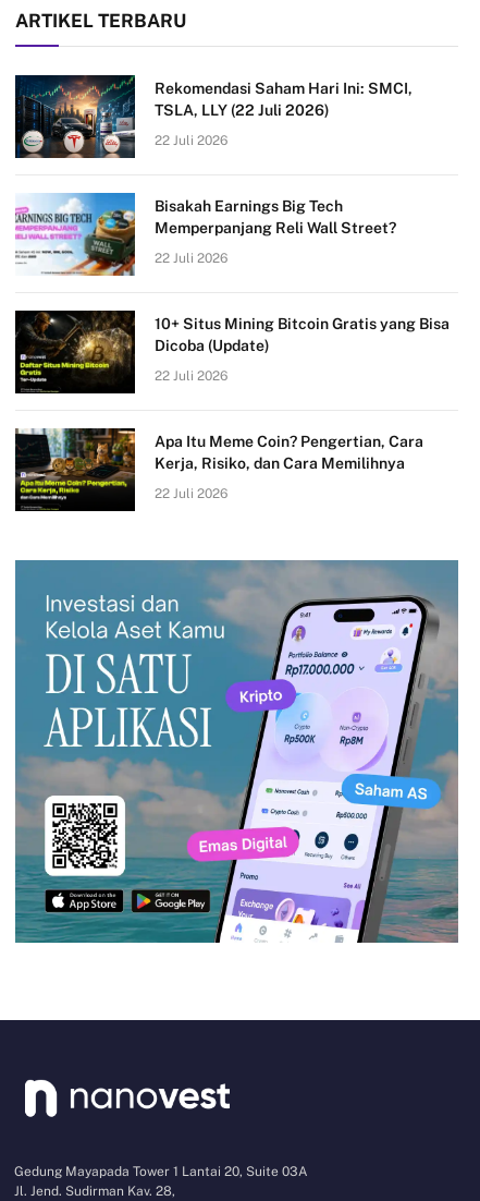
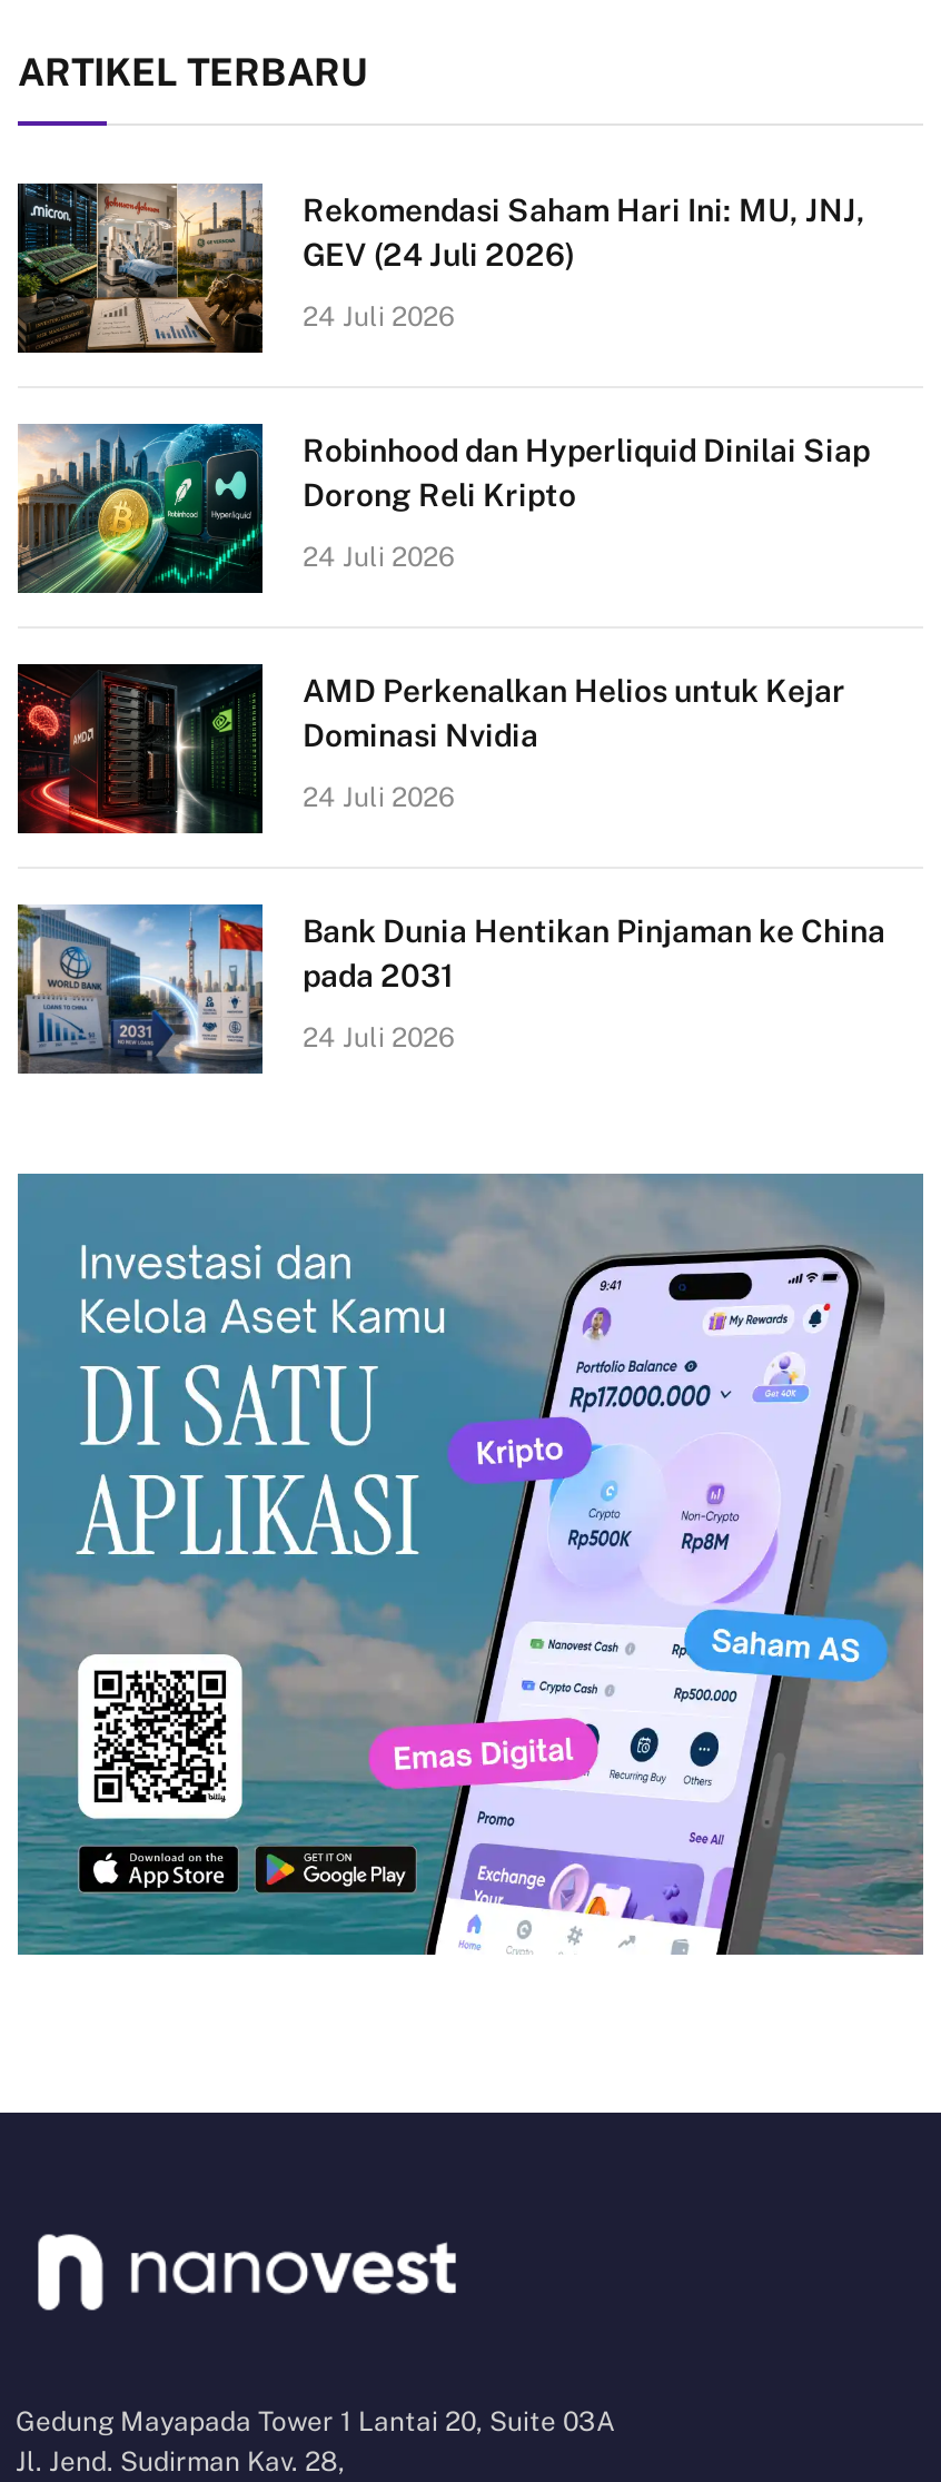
- [image]
- Rekomendasi Saham Hari Ini: SMCI,
- TSLA, LLY (22 Juli 2026)
+ [image]
+ Rekomendasi Saham Hari Ini: MU, JNJ,
+ GEV (24 Juli 2026)

- 22 Juli 2026
+ 24 Juli 2026

- [image]
- Bisakah Earnings Big Tech
- Memperpanjang Reli Wall Street?
+ [image]
+ Robinhood dan Hyperliquid Dinilai Siap
+ Dorong Reli Kripto

- 22 Juli 2026
+ 24 Juli 2026

- [image]
- 10+ Situs Mining Bitcoin Gratis yang Bisa
- Dicoba (Update)
+ [image]
+ AMD Perkenalkan Helios untuk Kejar
+ Dominasi Nvidia

- 22 Juli 2026
+ 24 Juli 2026

- [image]
- Apa Itu Meme Coin? Pengertian, Cara
- Kerja, Risiko, dan Cara Memilihnya
+ [image]
+ Bank Dunia Hentikan Pinjaman ke China
+ pada 2031

- 22 Juli 2026
+ 24 Juli 2026
